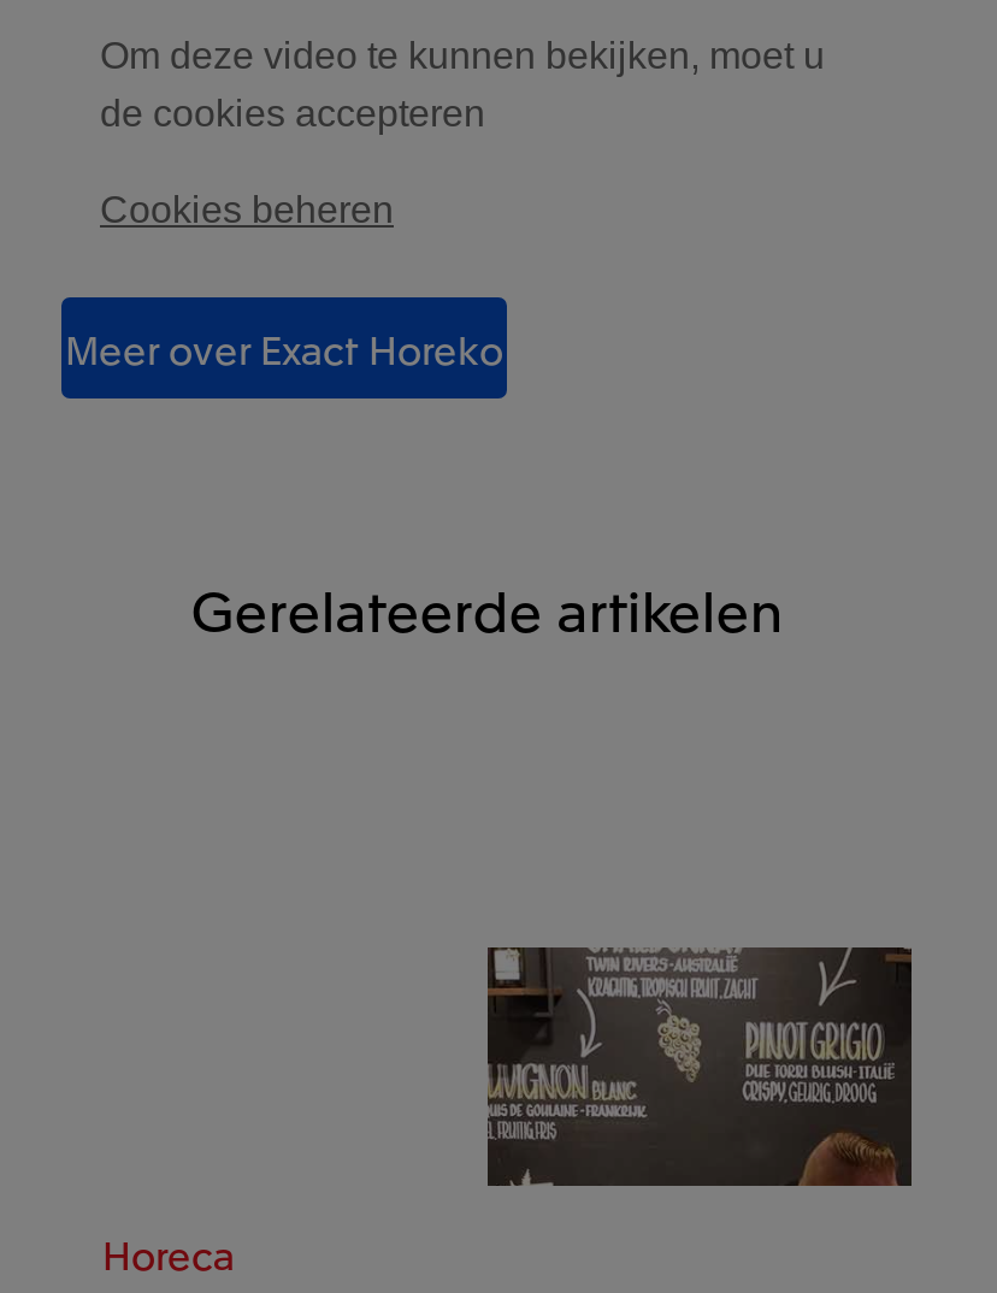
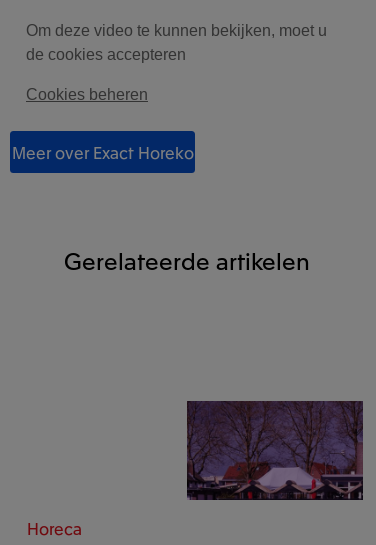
- [image]
+ [image]
